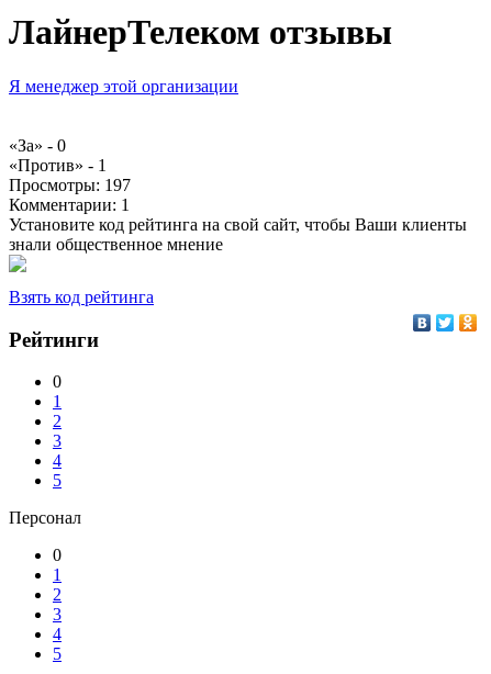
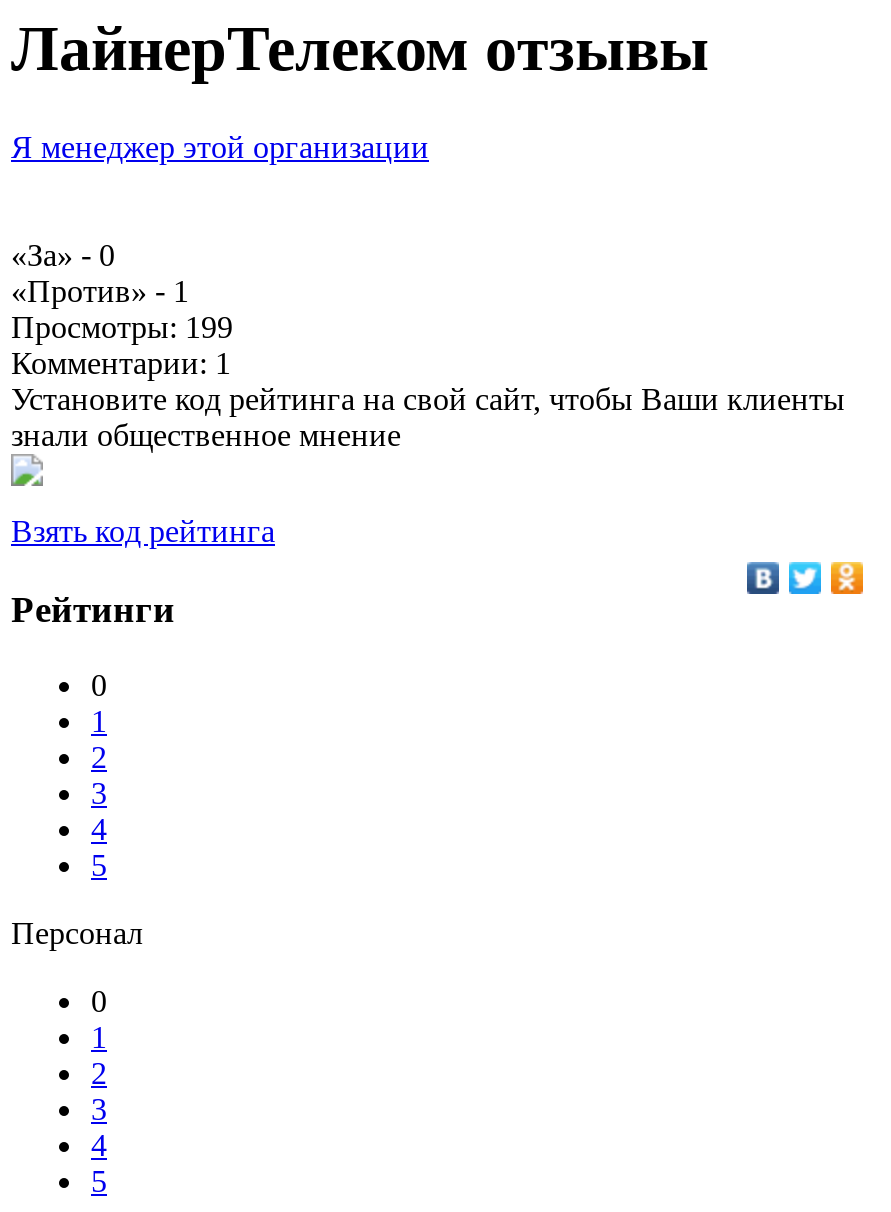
- Просмотры: 197
+ Просмотры: 199
